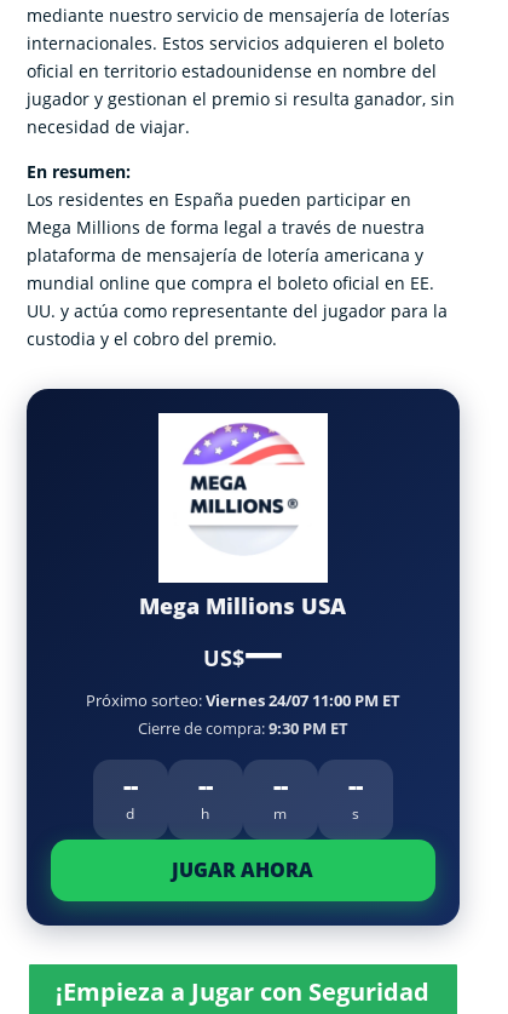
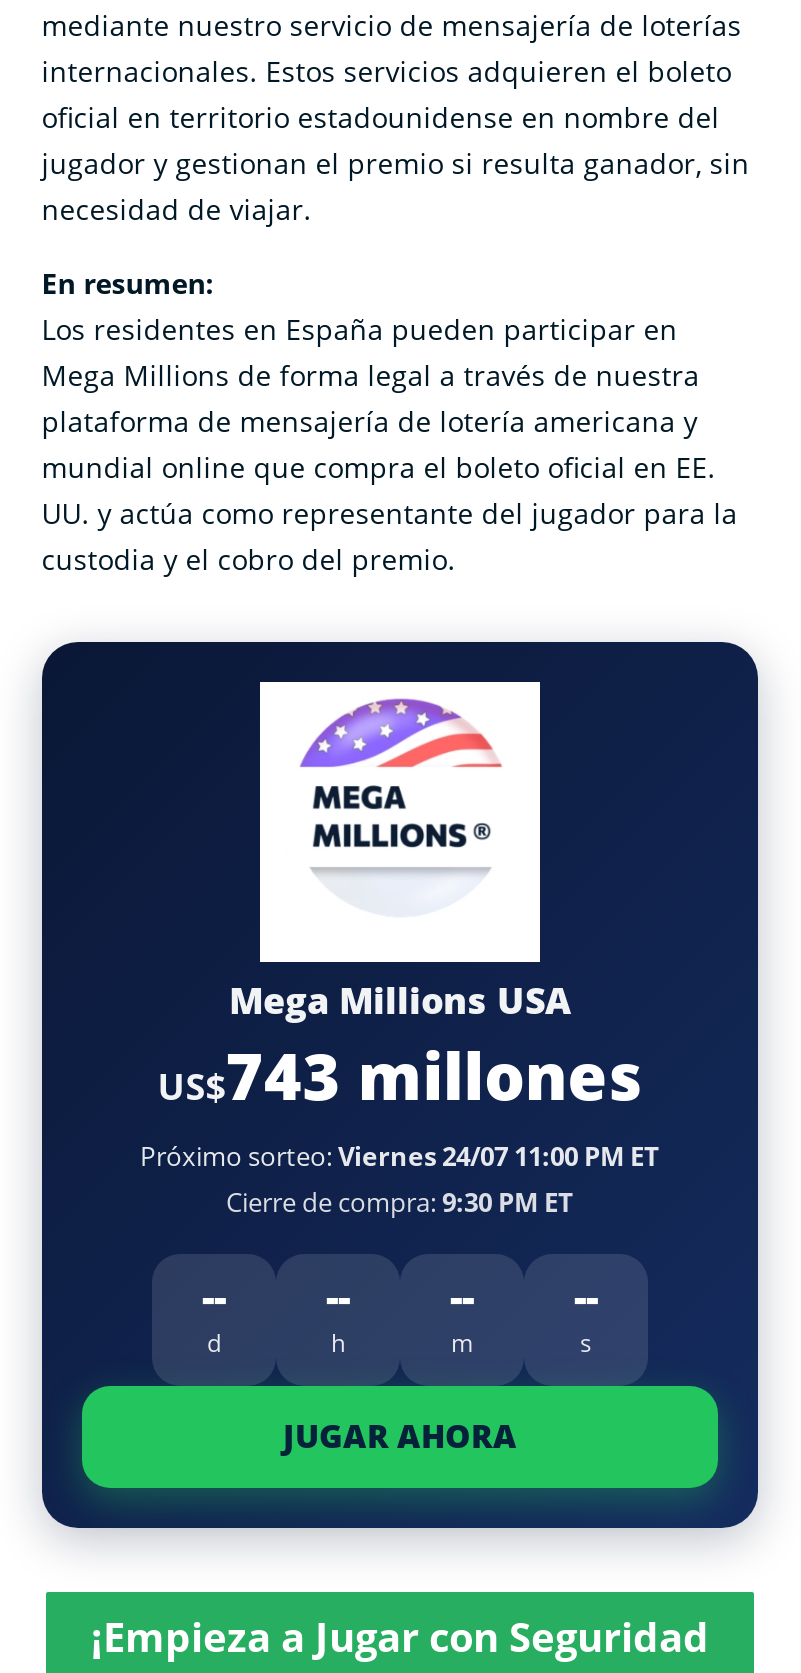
- US$—
+ US$743 millones
